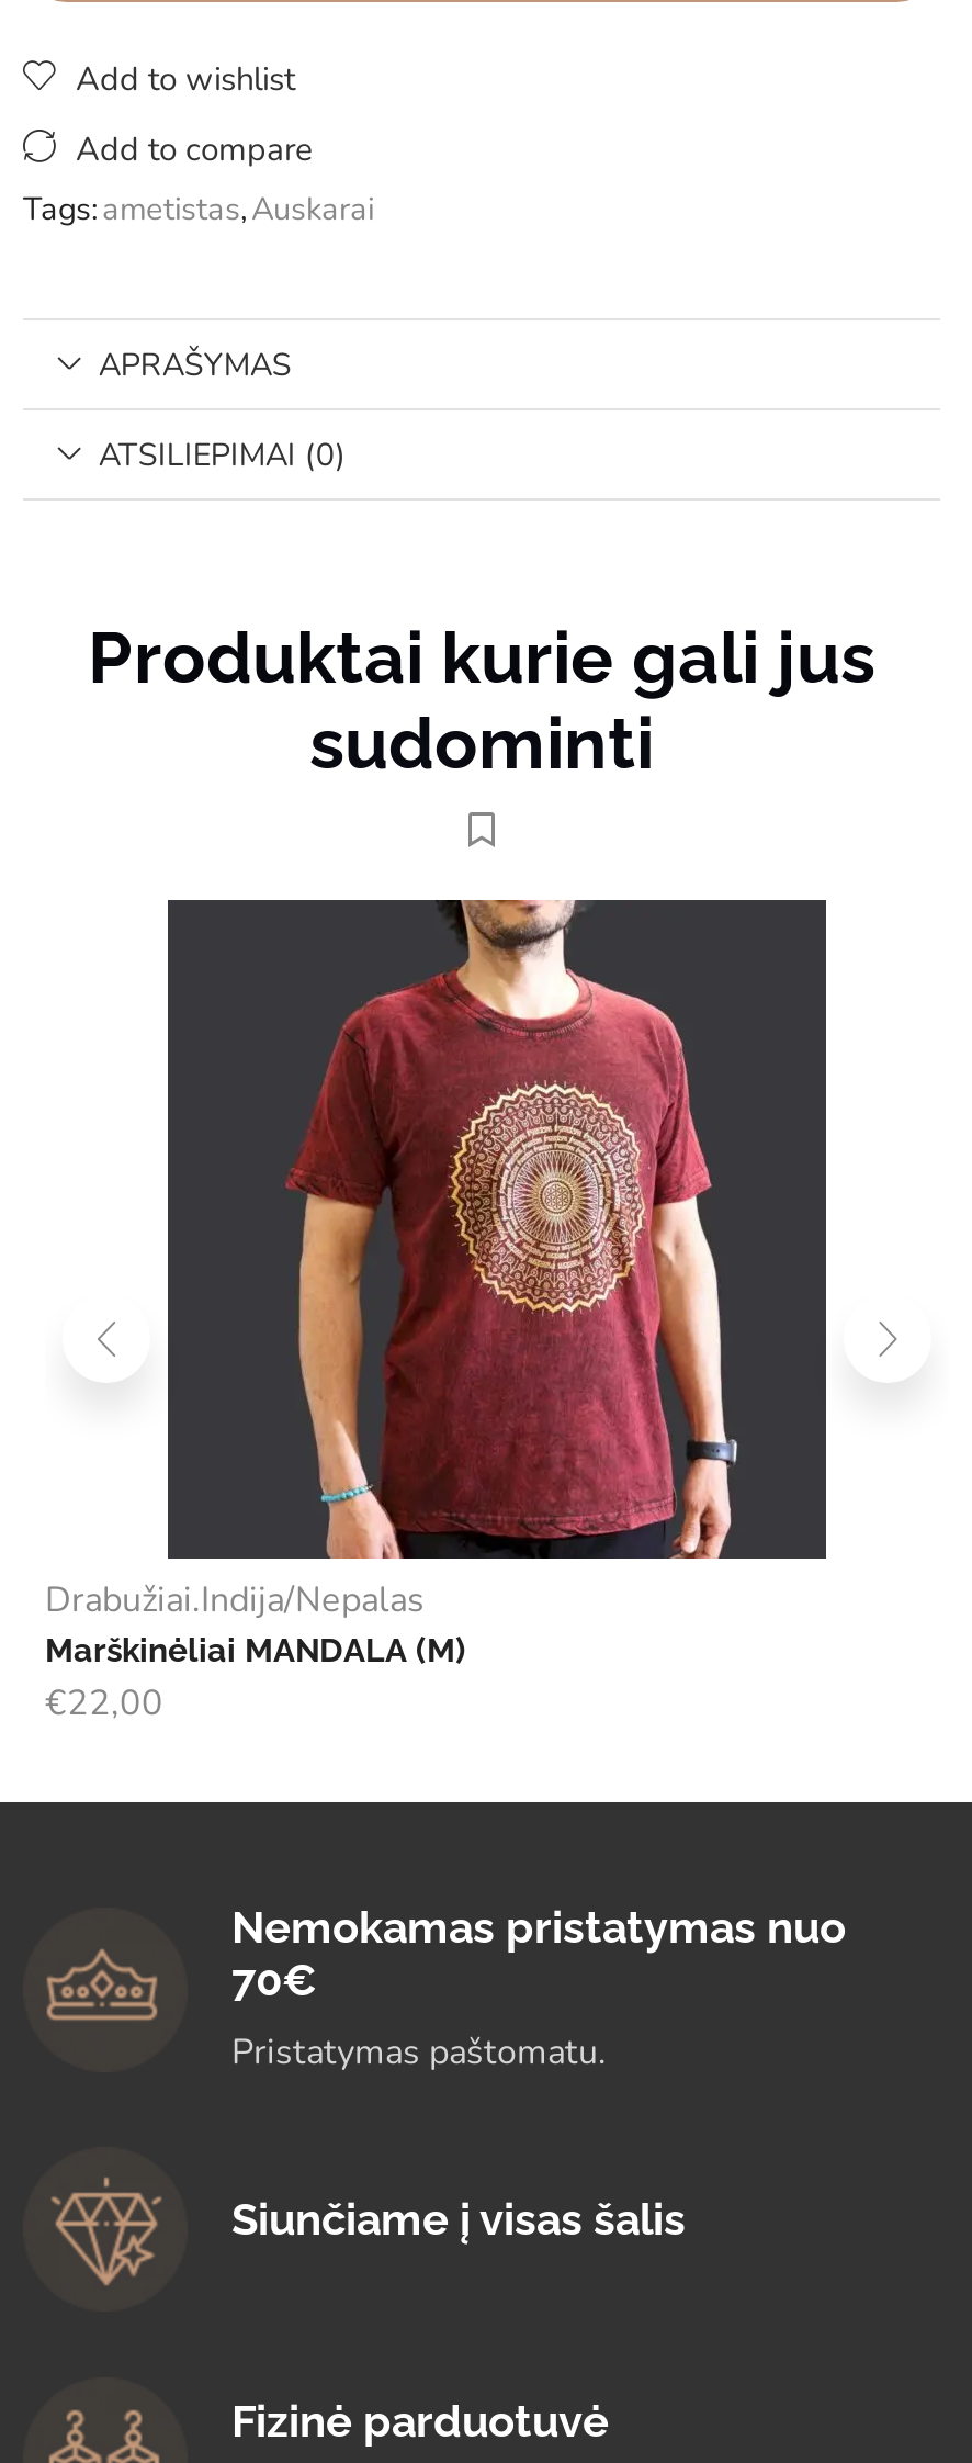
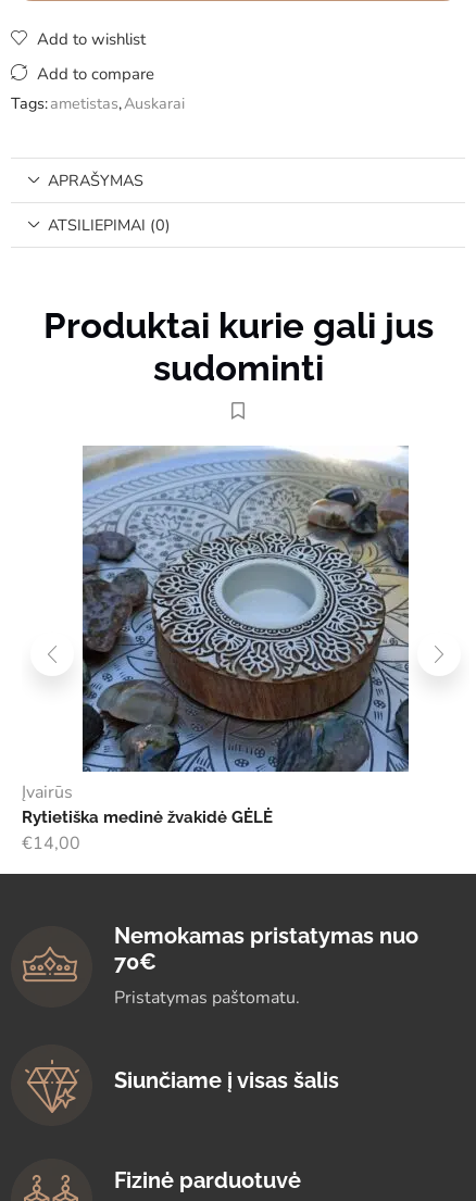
- [image]
- Drabužiai.Indija/Nepalas
- Marškinėliai MANDALA (M)
- €22,00
+ [image]
+ Įvairūs
+ Rytietiška medinė žvakidė GĖLĖ
+ €14,00
